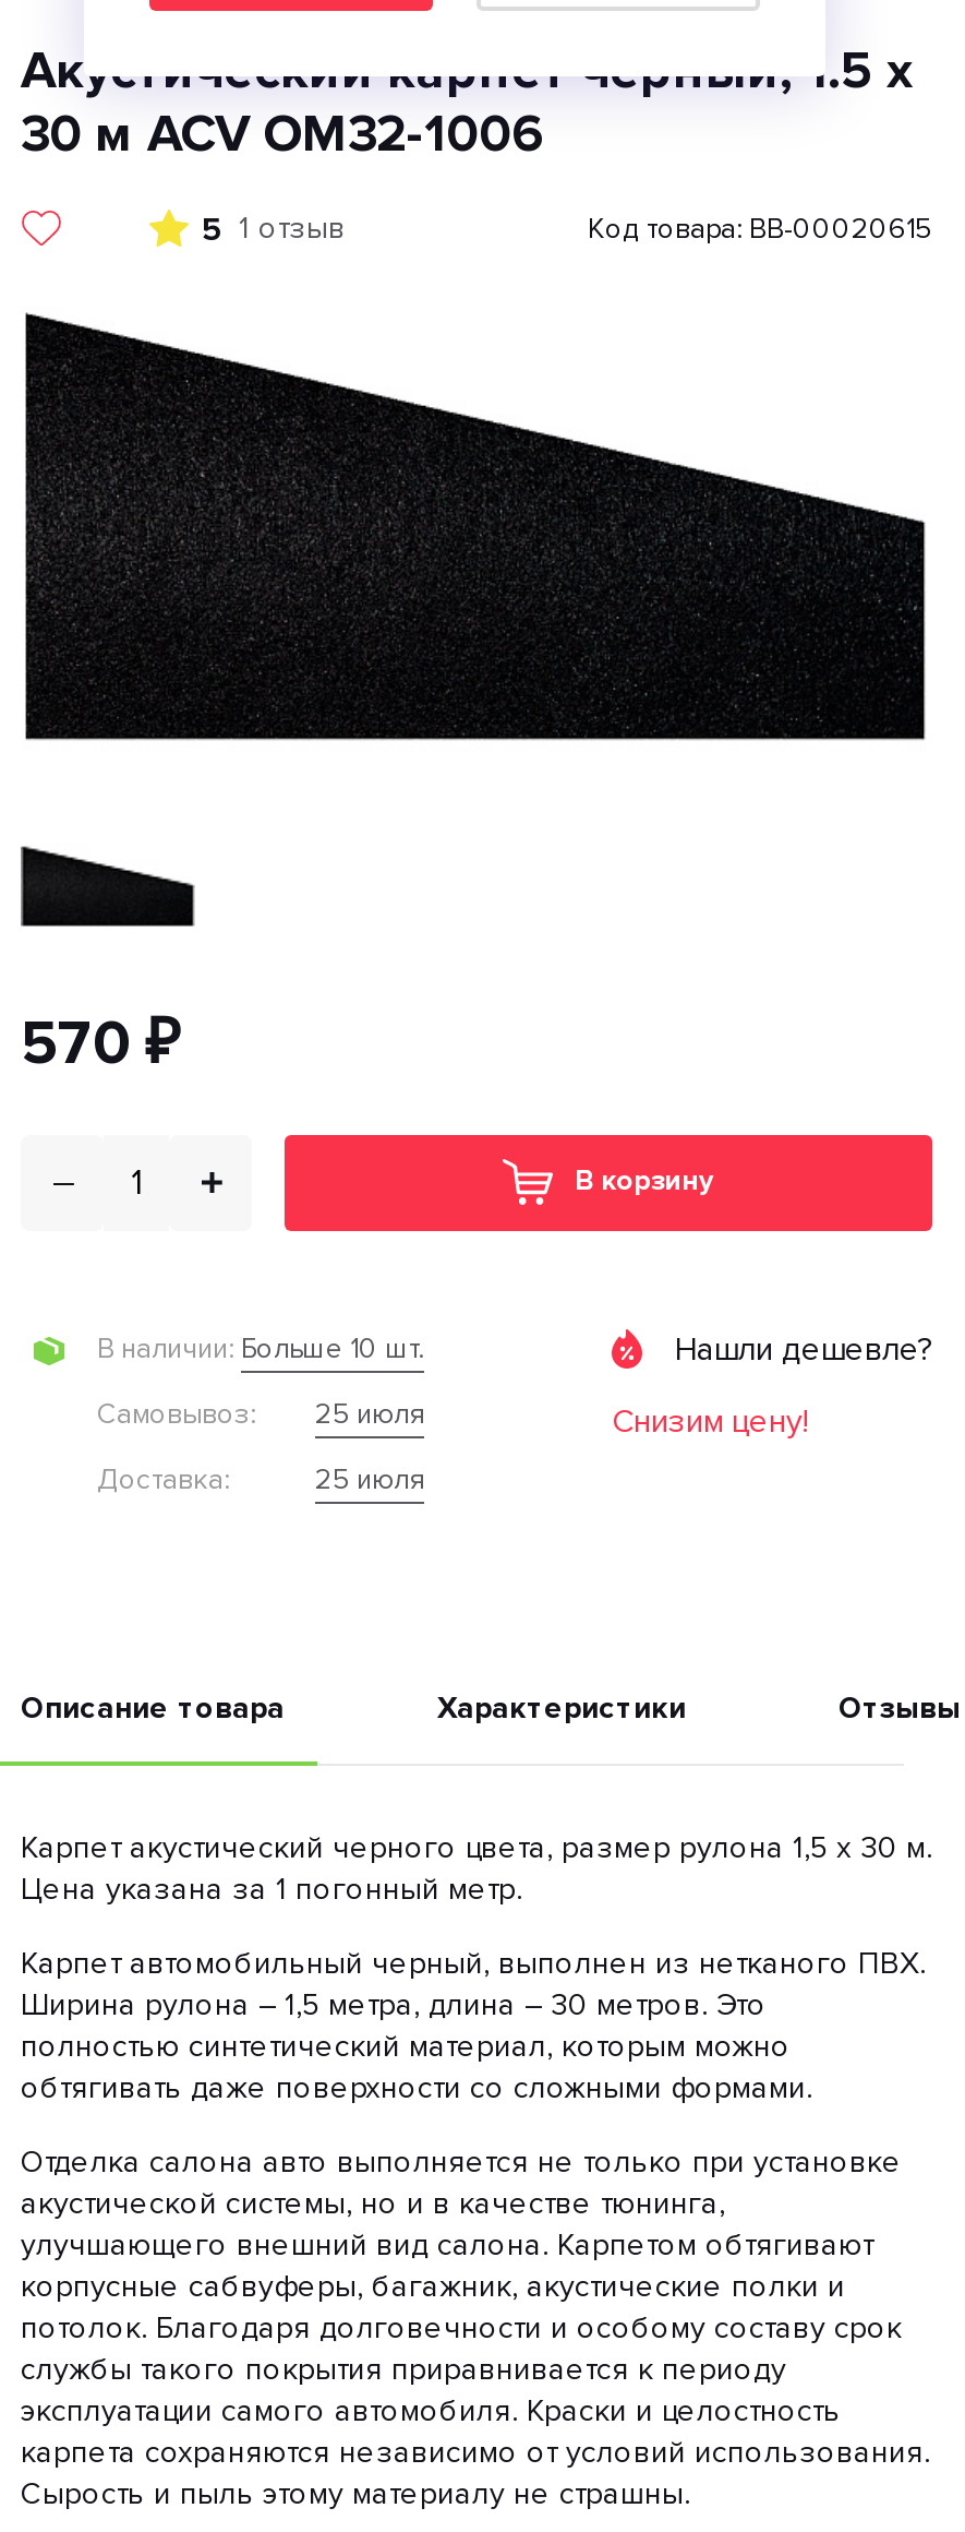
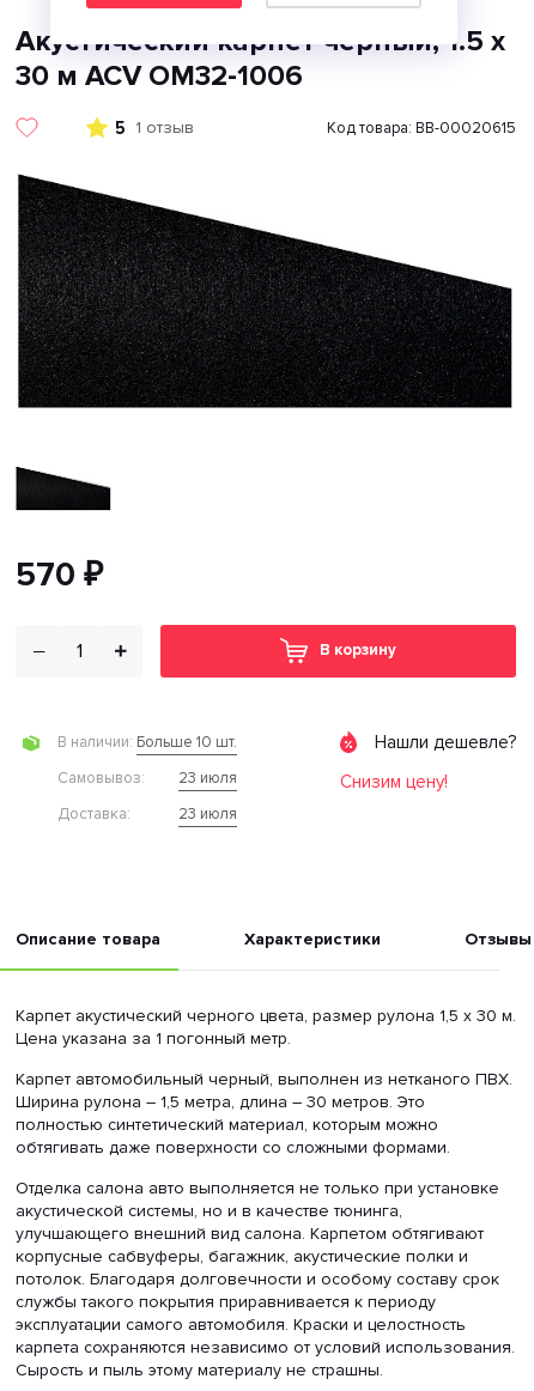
- Cамовывоз: 25 июля
+ Cамовывоз: 23 июля

- 25 июля
+ 23 июля
